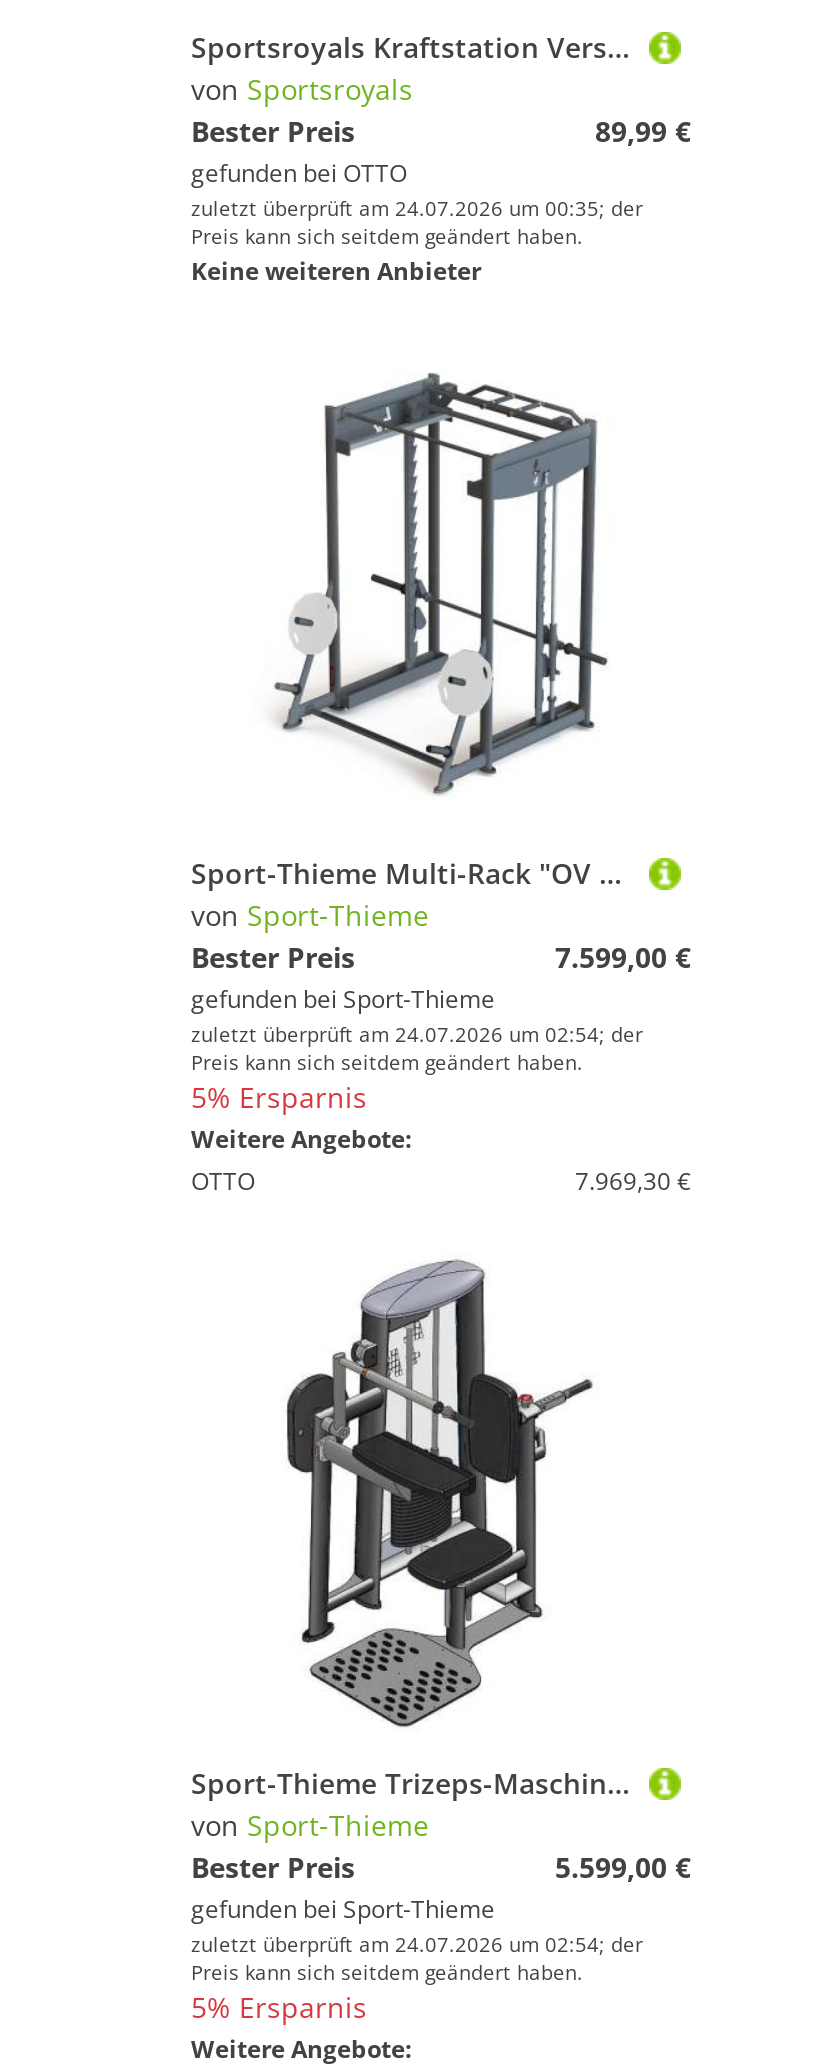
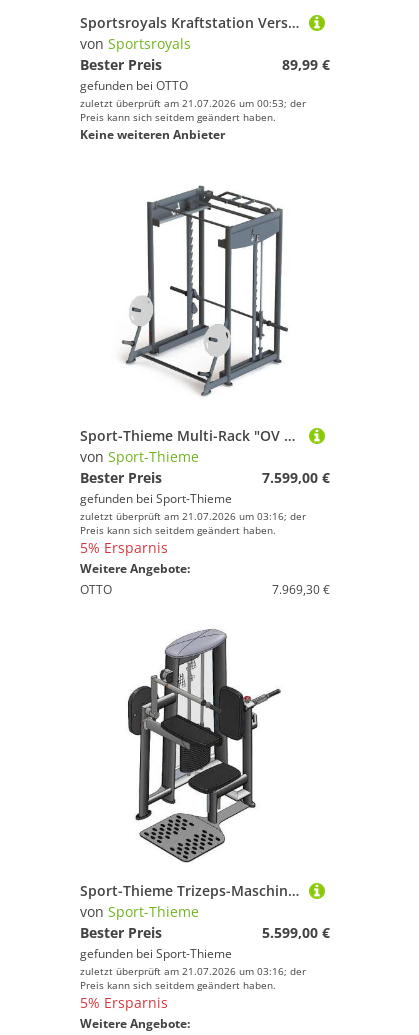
- zuletzt überprüft am 24.07.2026 um 00:35; der
+ zuletzt überprüft am 21.07.2026 um 00:53; der

- zuletzt überprüft am 24.07.2026 um 02:54; der
+ zuletzt überprüft am 21.07.2026 um 03:16; der

- zuletzt überprüft am 24.07.2026 um 02:54; der
+ zuletzt überprüft am 21.07.2026 um 03:16; der
